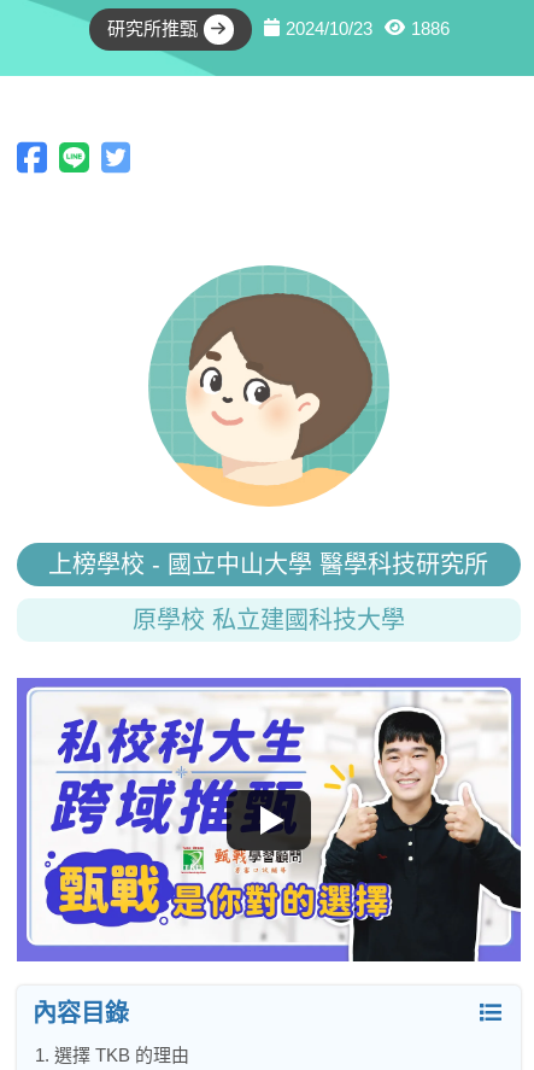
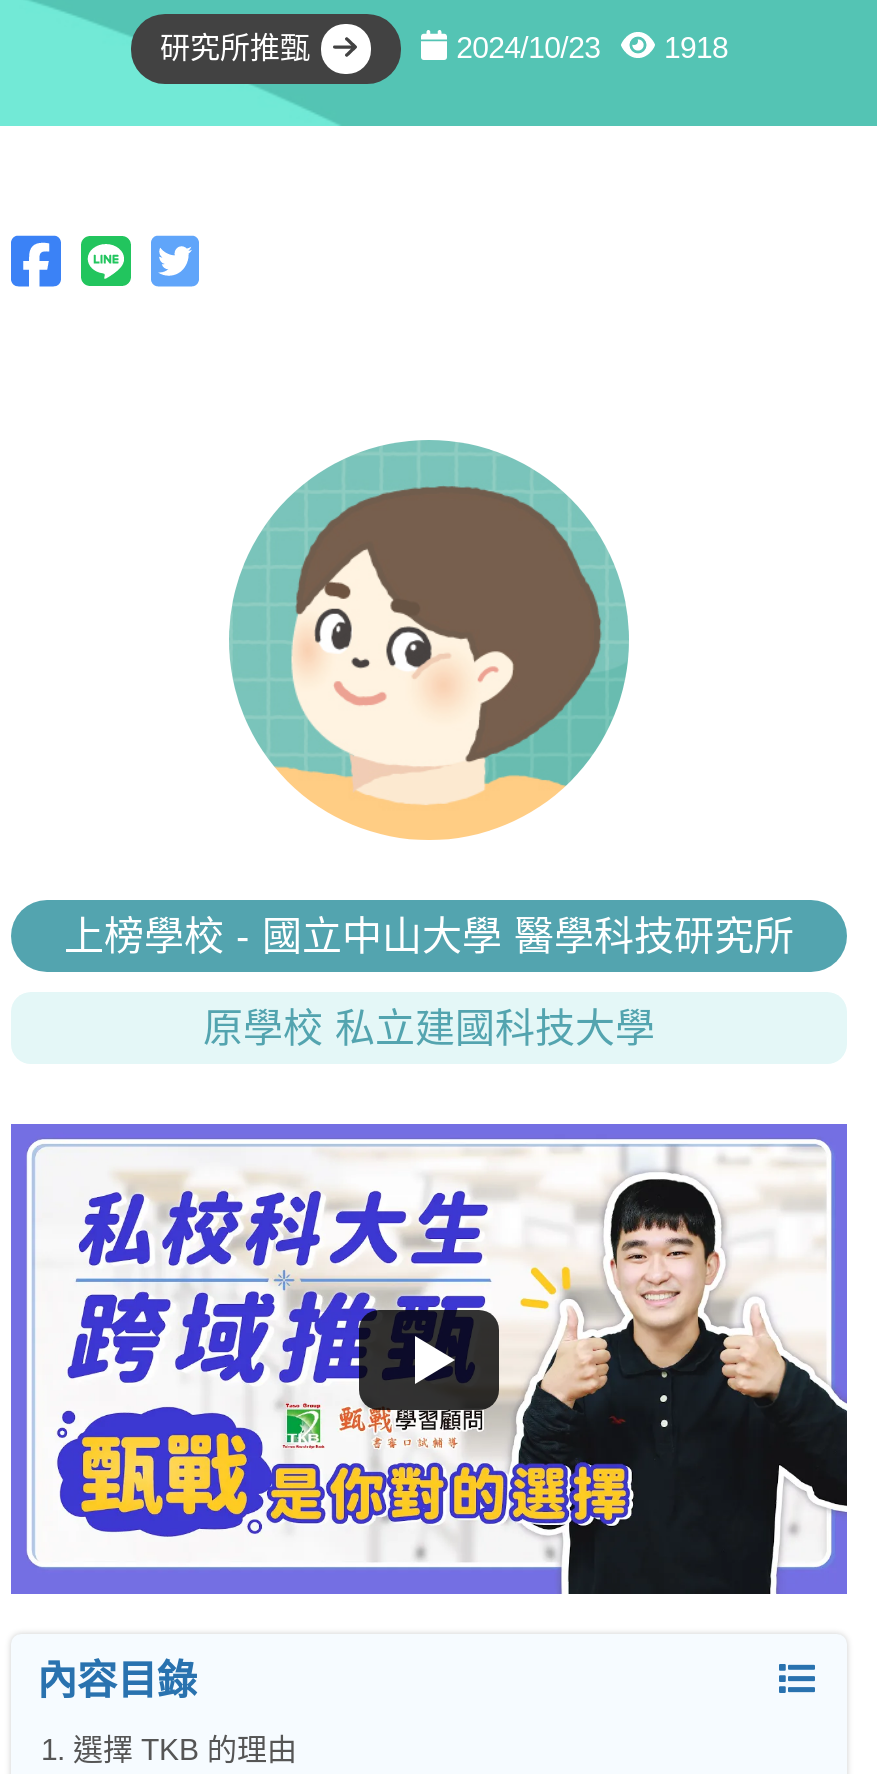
- 2024/10/23 1886
+ 2024/10/23 1918
